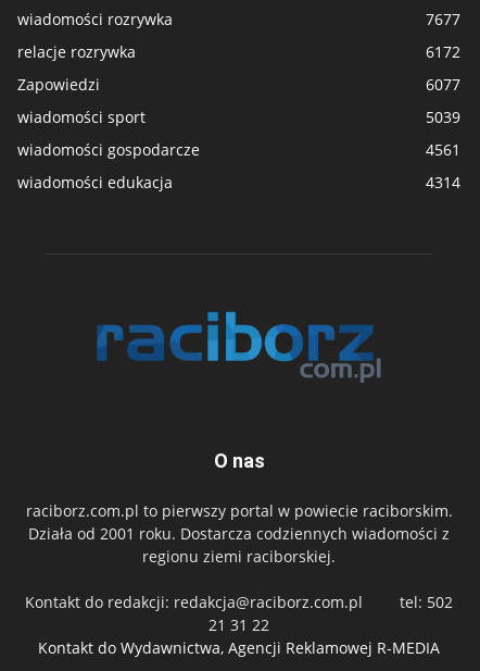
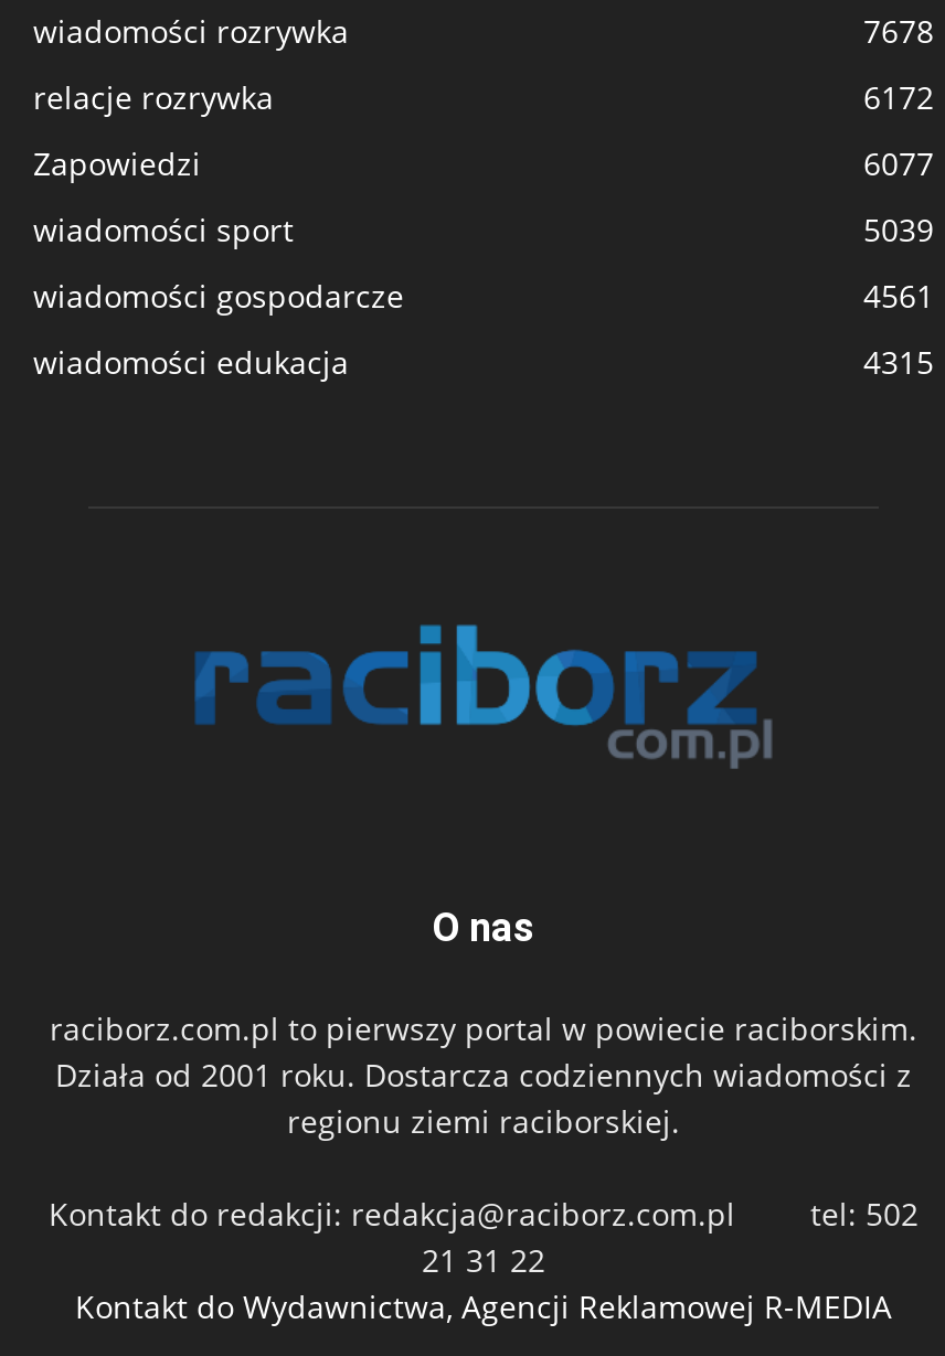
- 7677
+ 7678

- 4314
+ 4315
